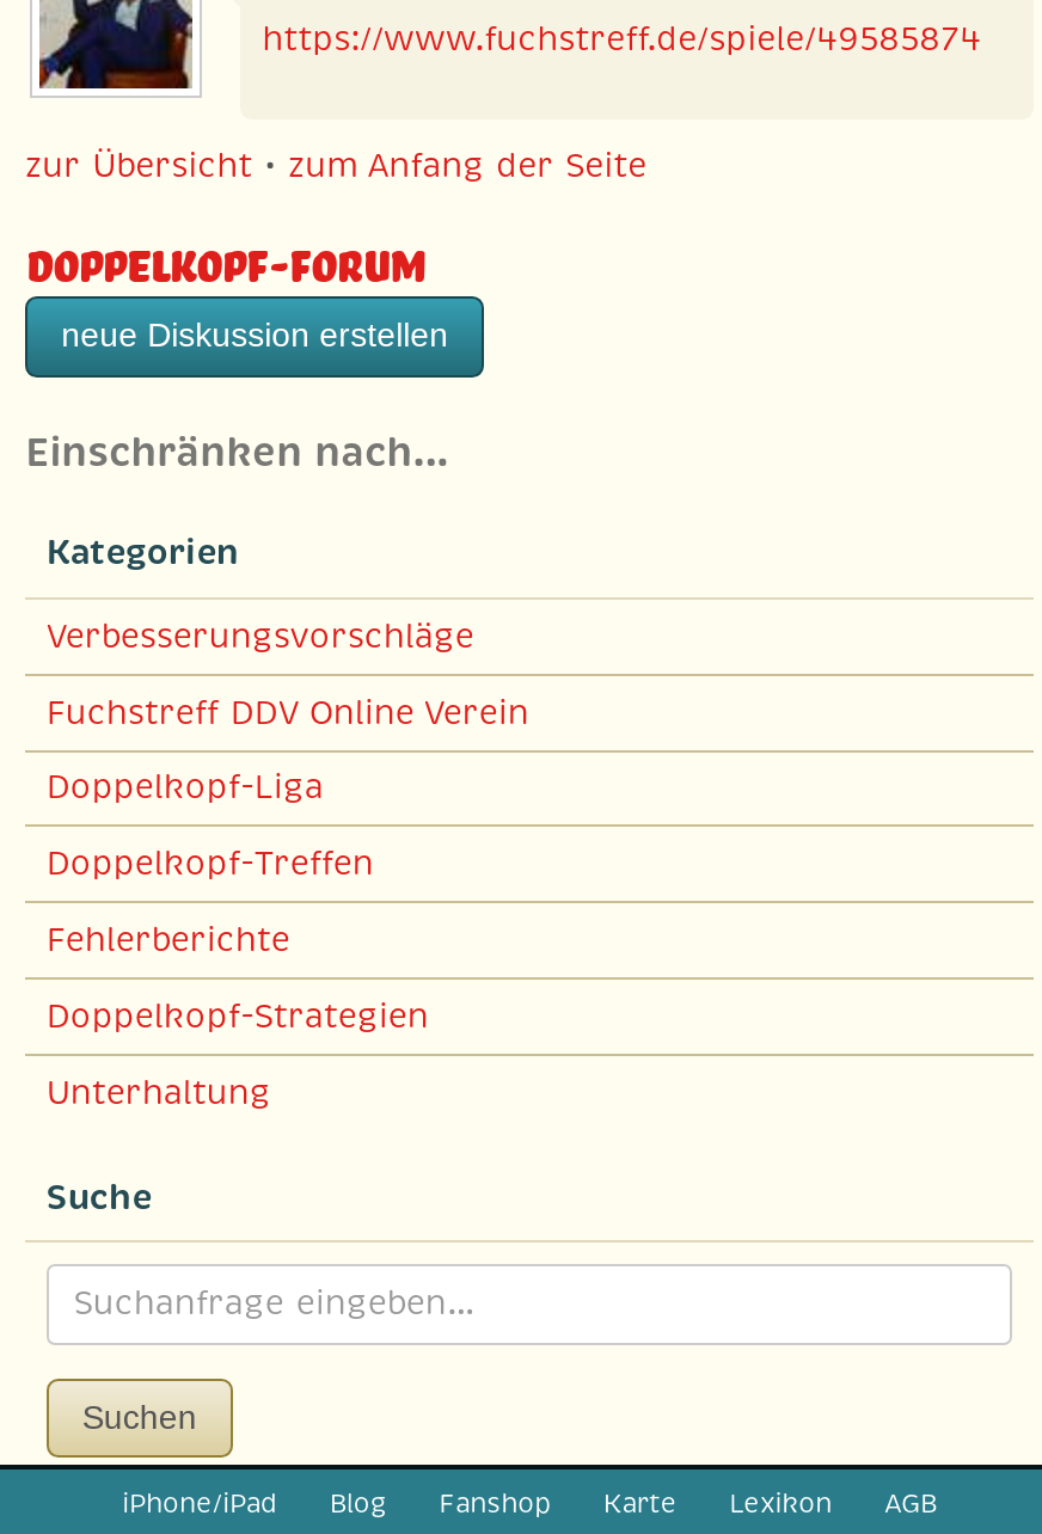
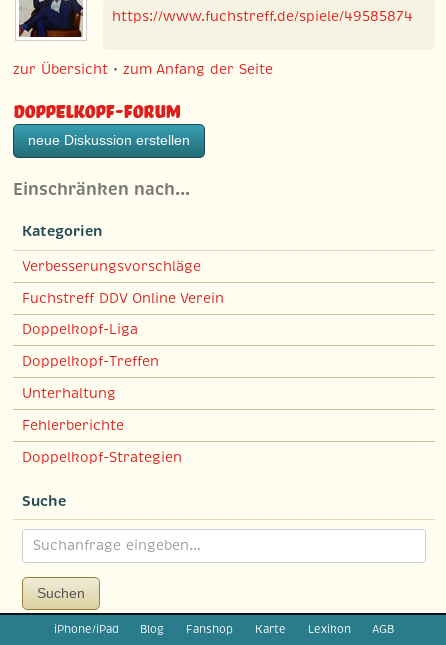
moved down: Fehlerberichte | Doppelkopf-Strategien

moved up: Unterhaltung
